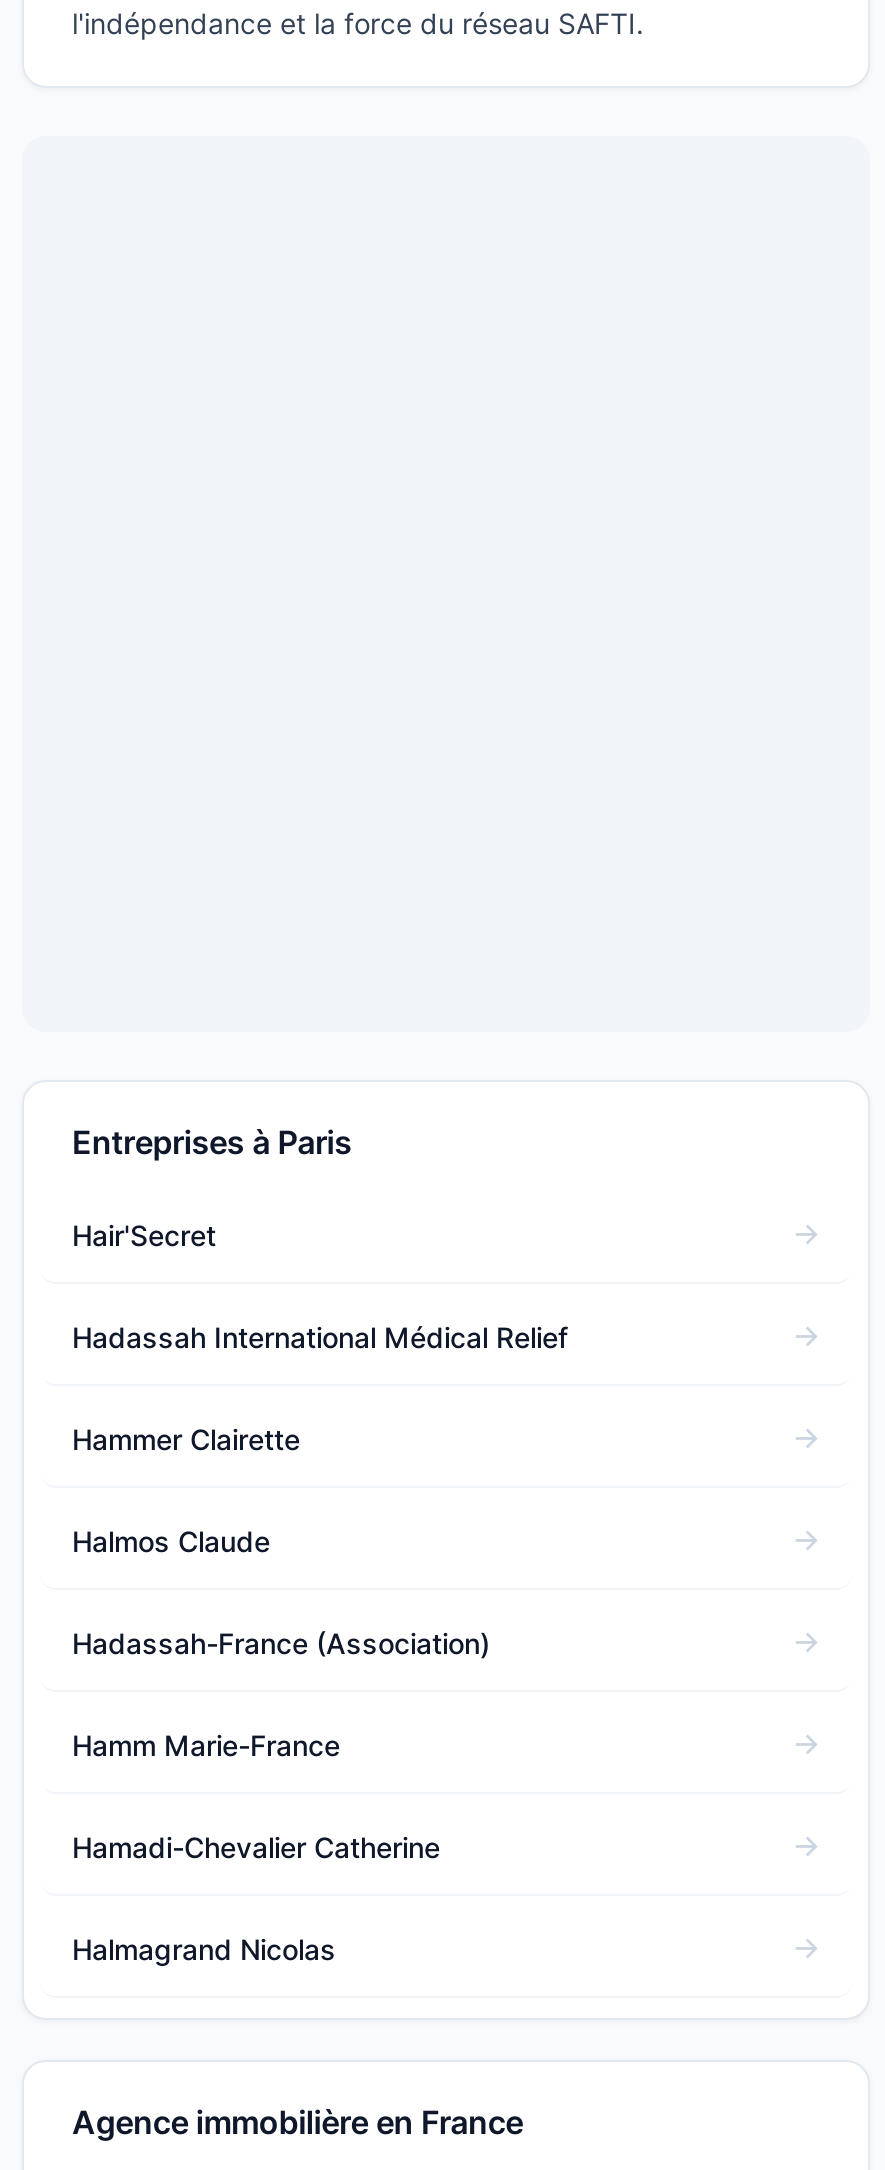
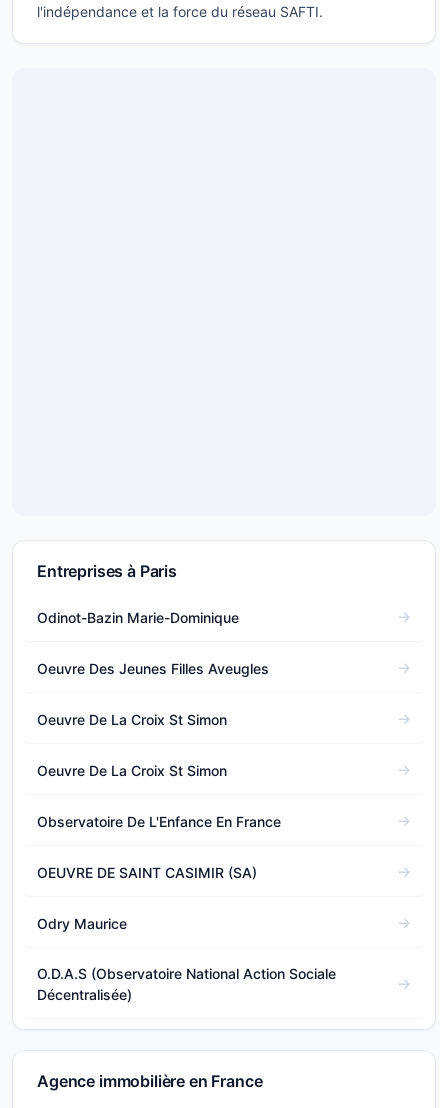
- Hair'Secret
+ Odinot-Bazin Marie-Dominique

- Hadassah International Médical Relief
+ Oeuvre Des Jeunes Filles Aveugles

- Hammer Clairette
+ Oeuvre De La Croix St Simon

- Halmos Claude
+ Oeuvre De La Croix St Simon

- Hadassah-France (Association)
+ Observatoire De L'Enfance En France

- Hamm Marie-France
+ OEUVRE DE SAINT CASIMIR (SA)

- Hamadi-Chevalier Catherine
+ Odry Maurice

- Halmagrand Nicolas
+ O.D.A.S (Observatoire National Action Sociale
+ Décentralisée)
